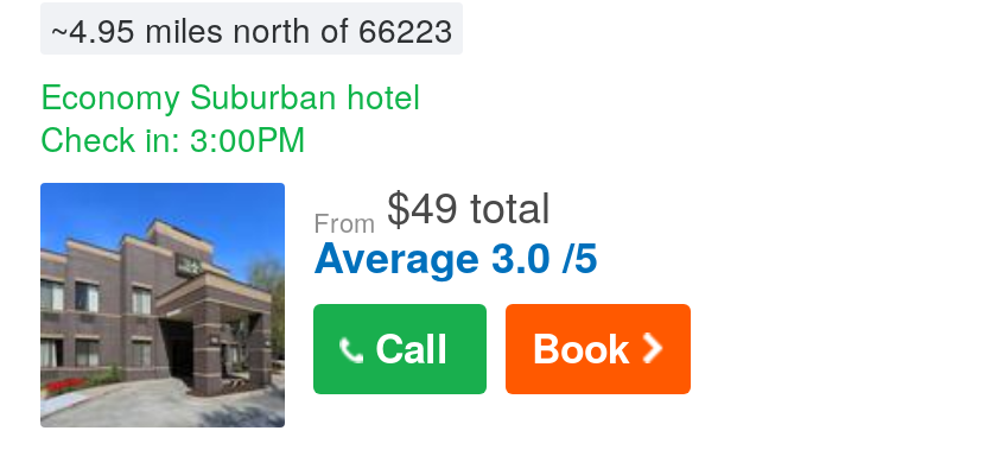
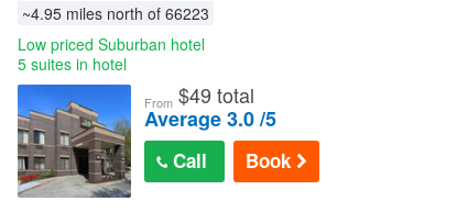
- Economy Suburban hotel
- Check in: 3:00PM
+ Low priced Suburban hotel
+ 5 suites in hotel
